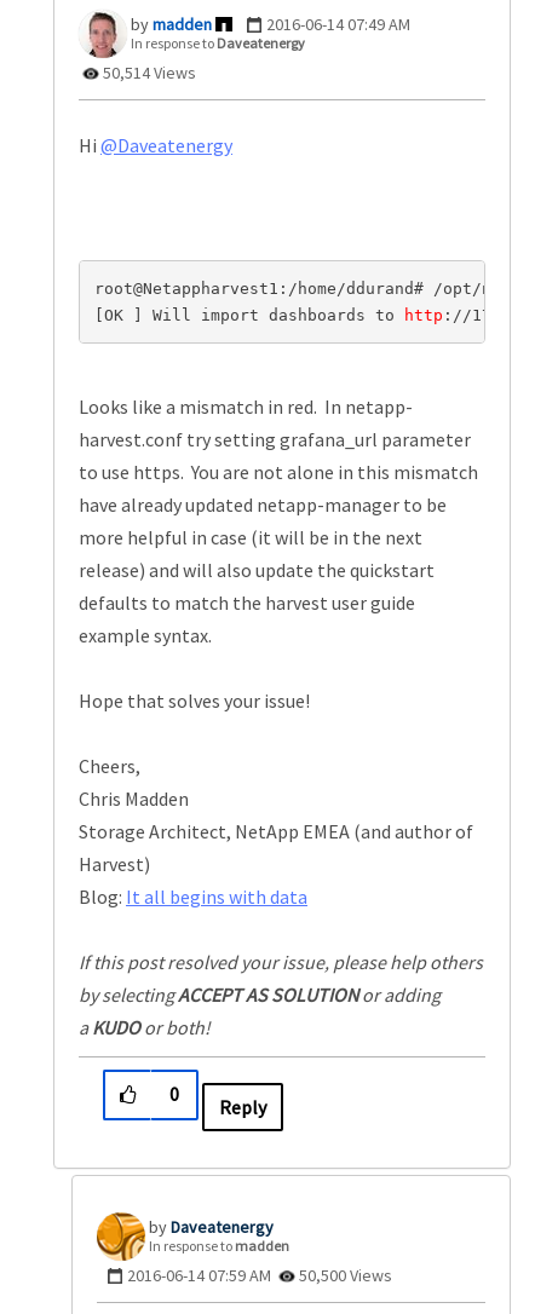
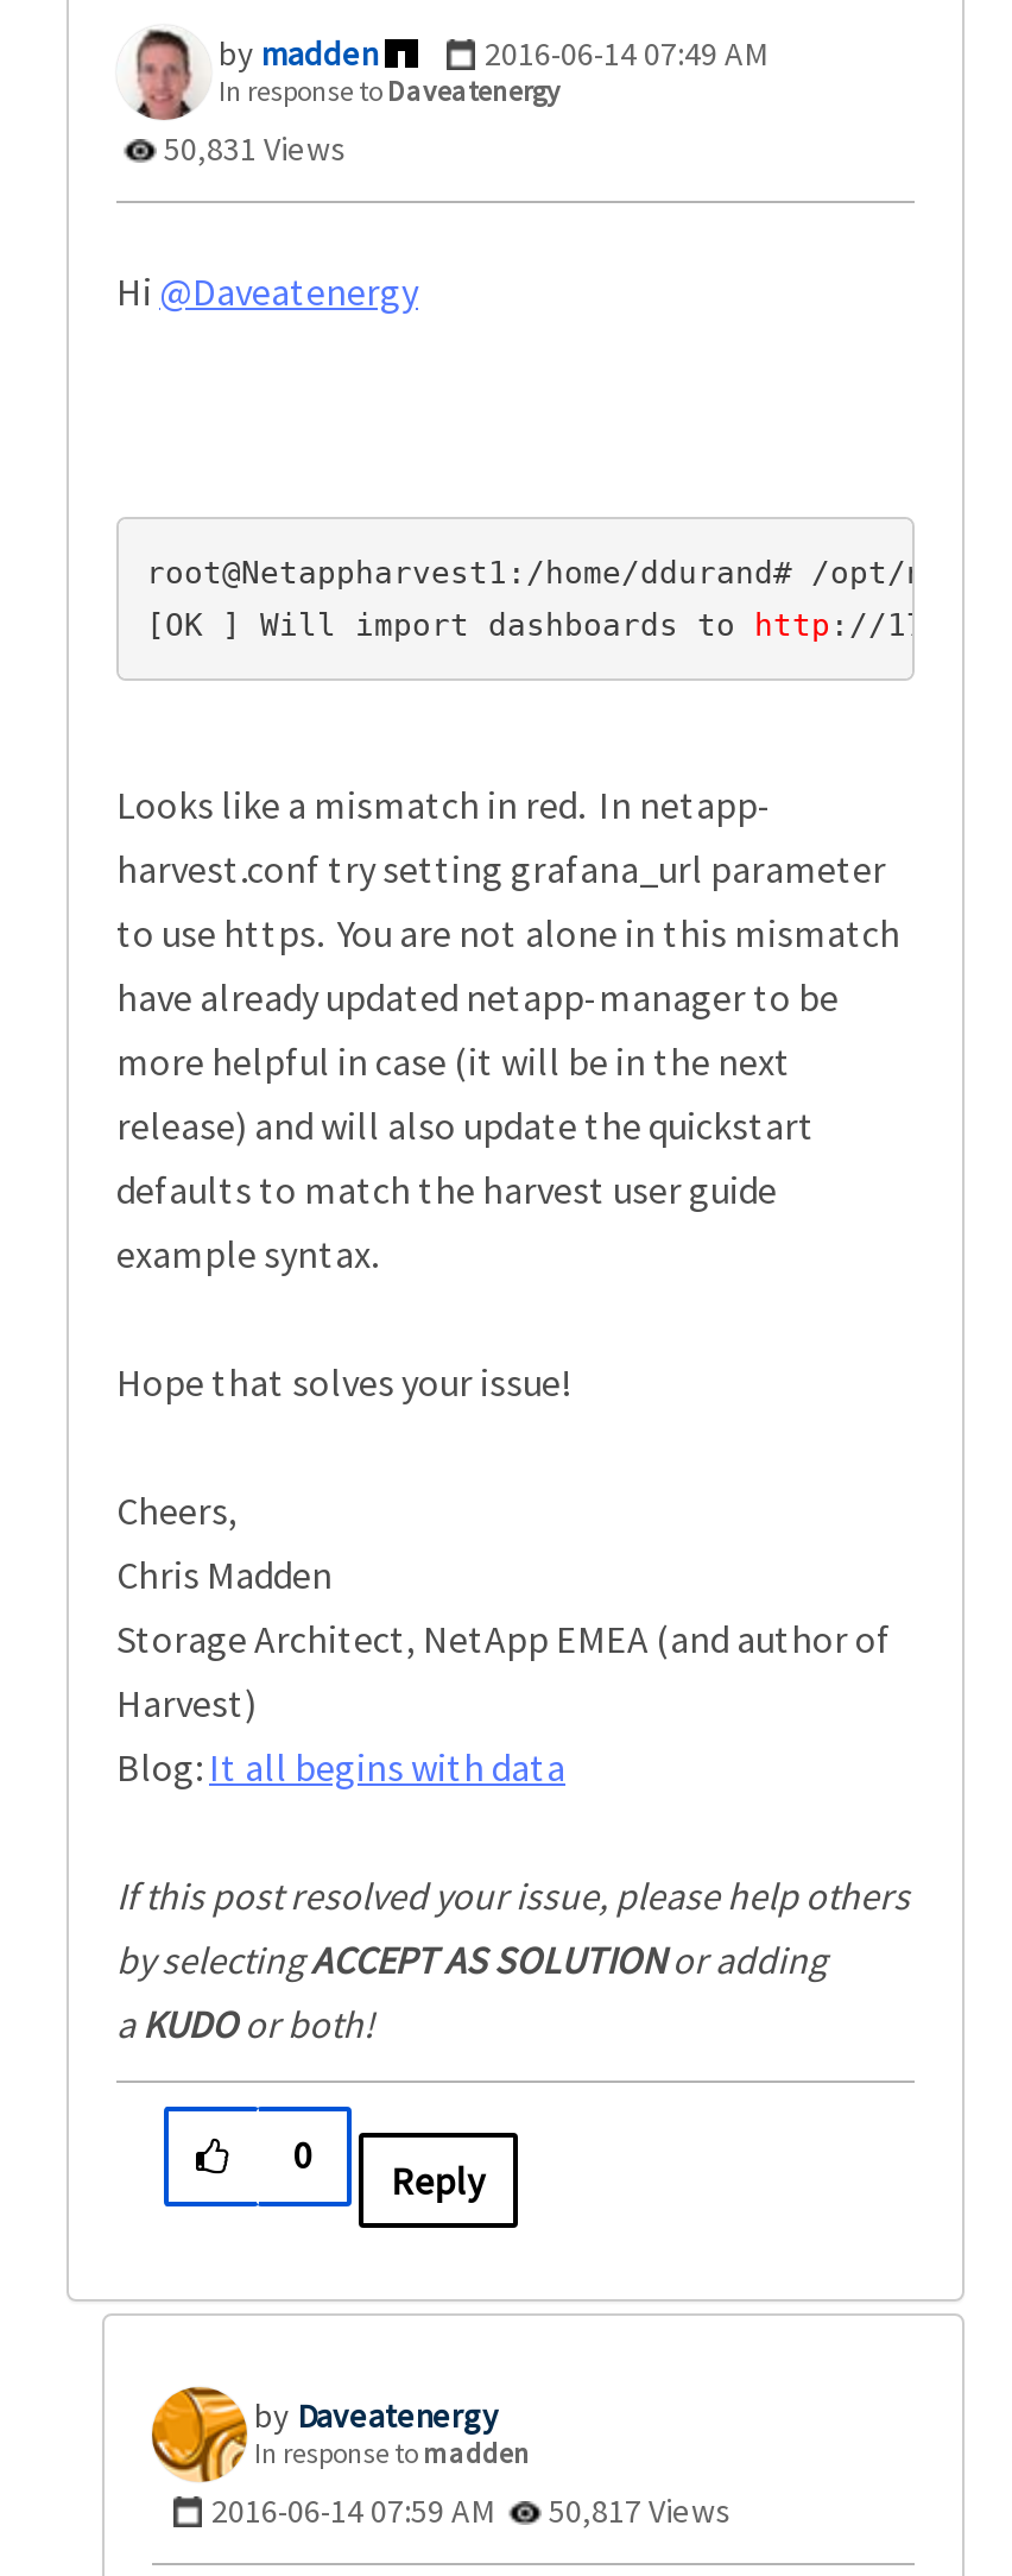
- 50,514 Views
+ 50,831 Views

- 2016-06-14 07:59 AM 50,500 Views
+ 2016-06-14 07:59 AM 50,817 Views
